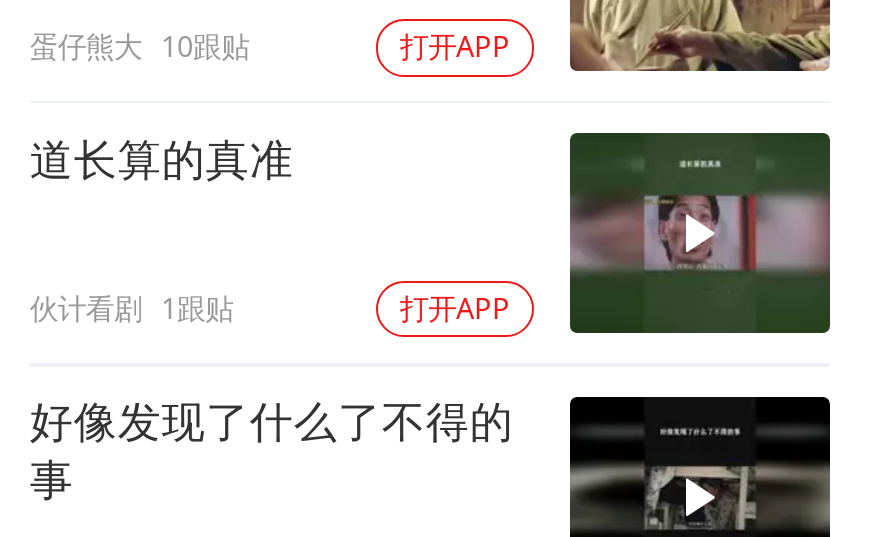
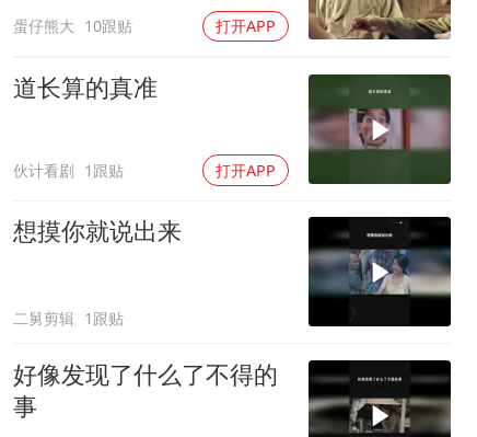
+ 想摸你就说出来
+ 二舅剪辑 1跟贴

+ [image]
